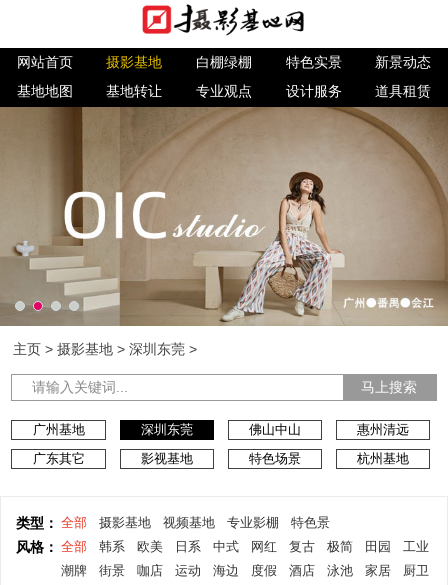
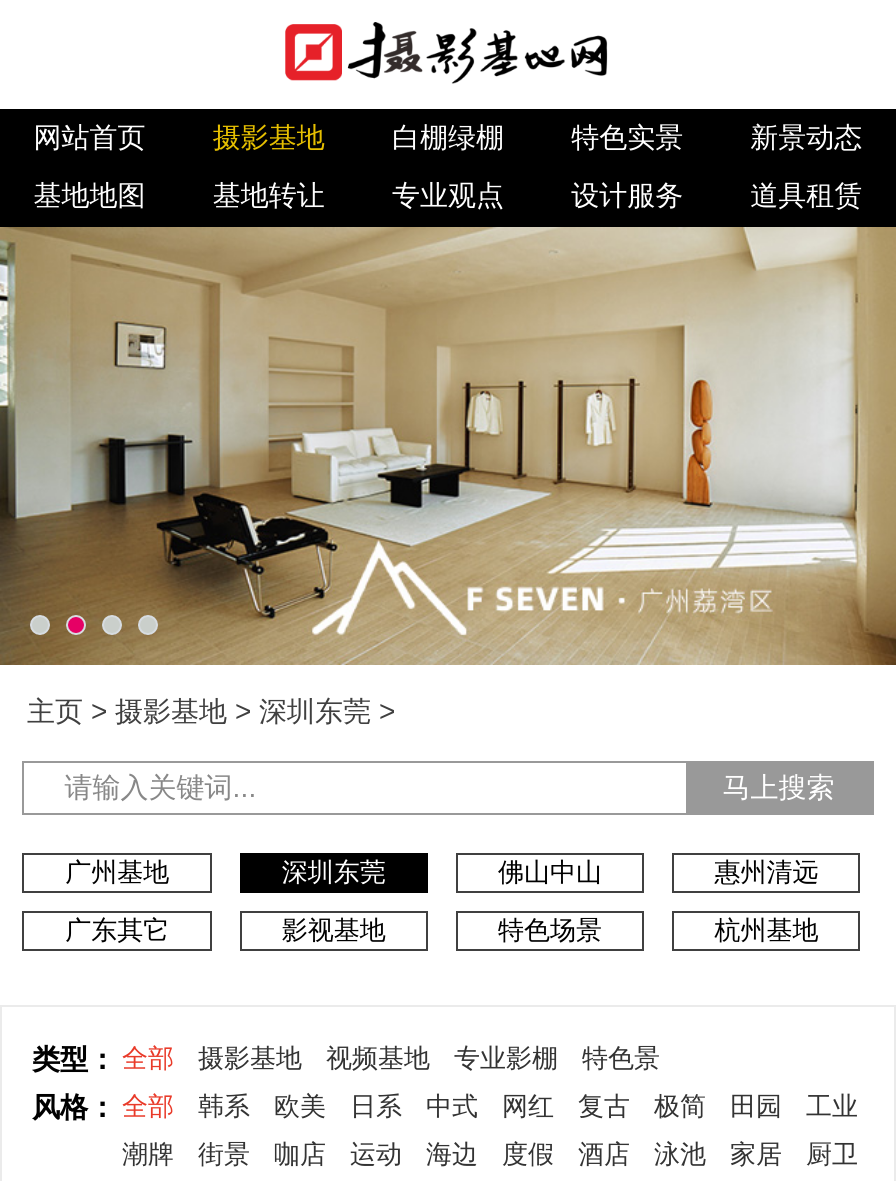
- [image]
+ [image]
